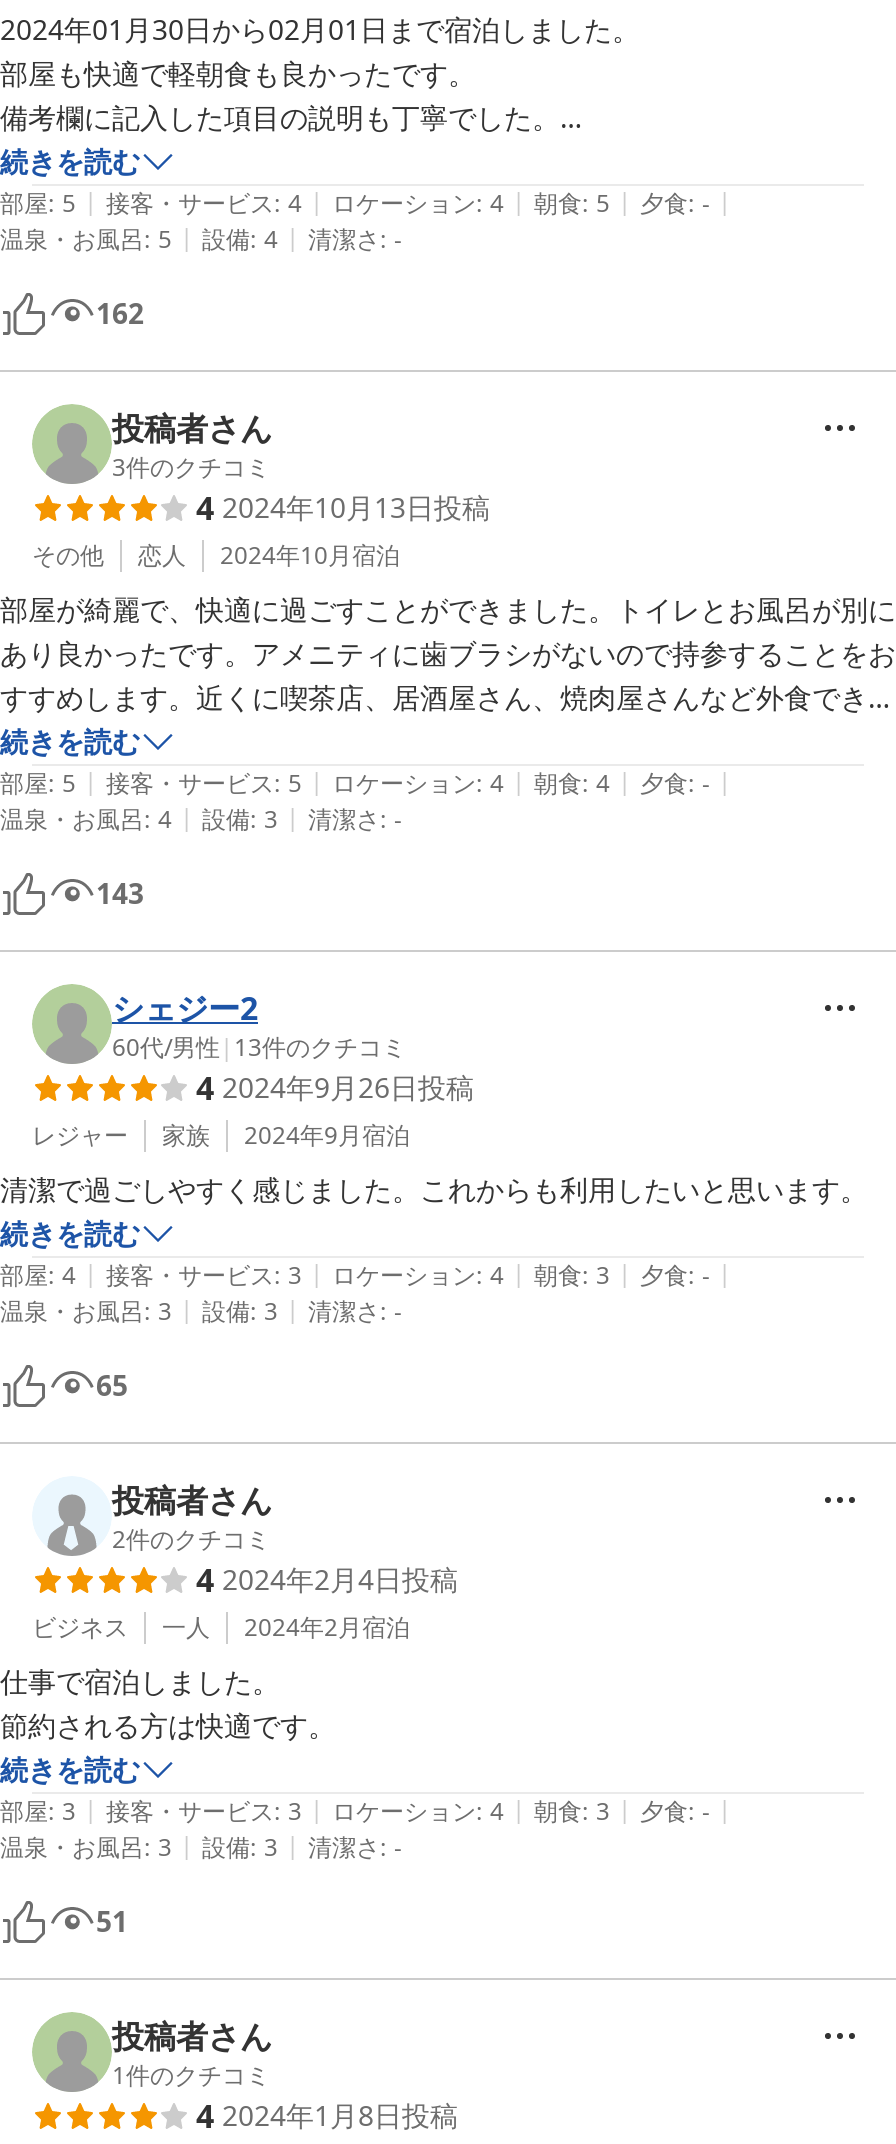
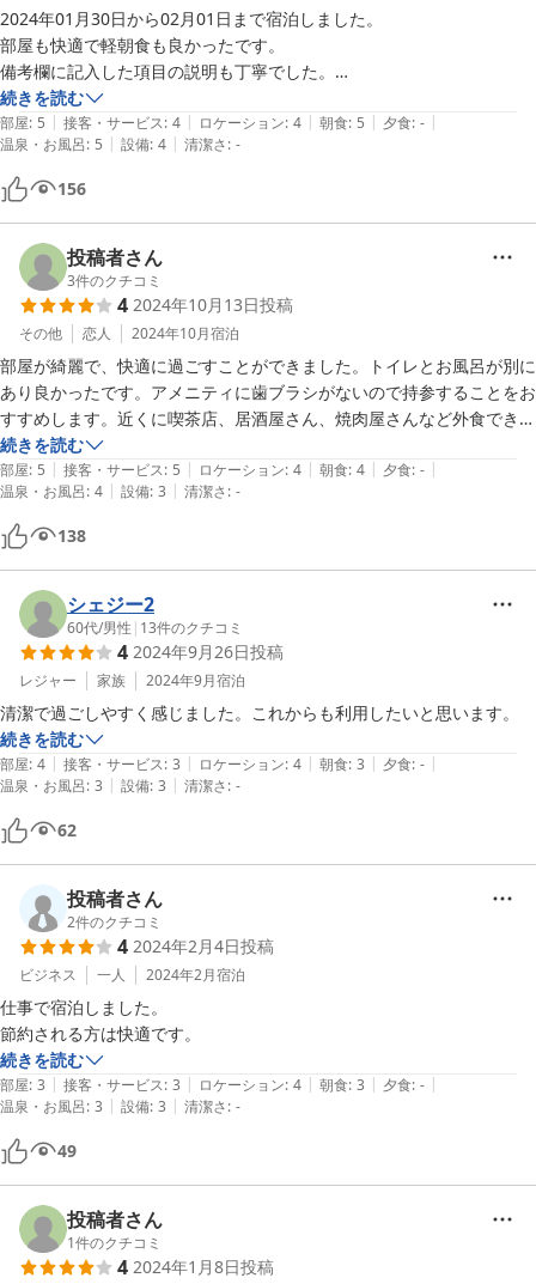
- 162
+ 156

- 143
+ 138

- 65
+ 62

- 51
+ 49
